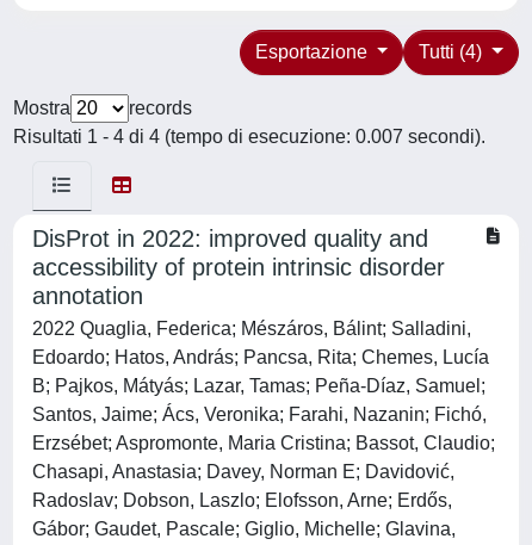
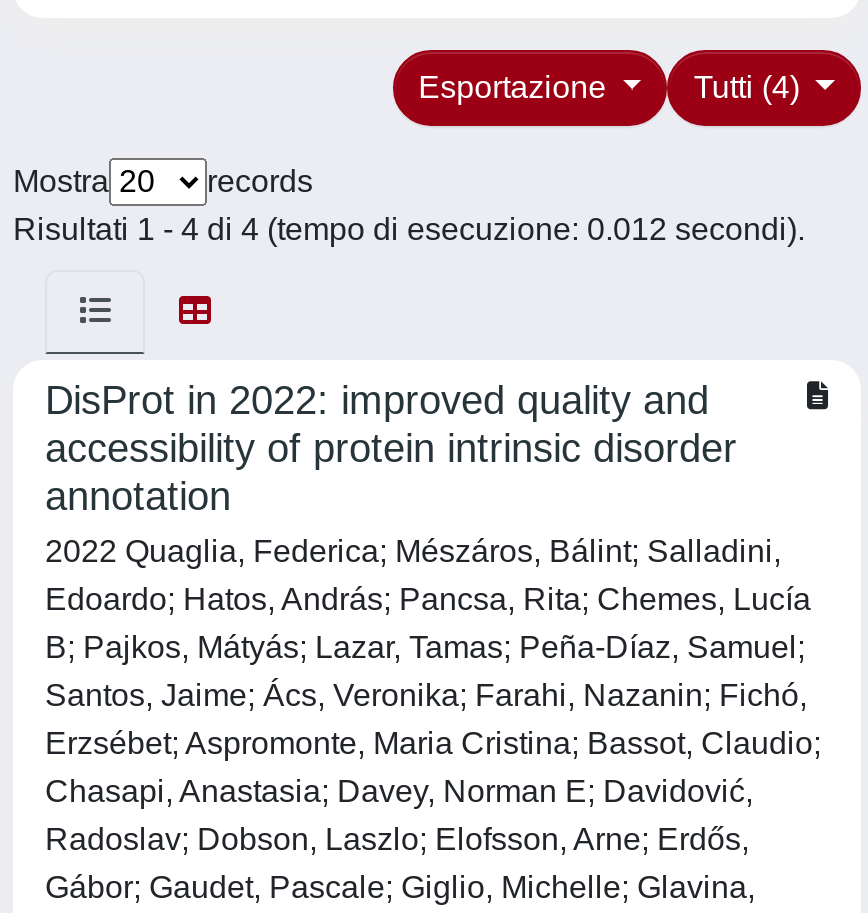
- Risultati 1 - 4 di 4 (tempo di esecuzione: 0.007 secondi).
+ Risultati 1 - 4 di 4 (tempo di esecuzione: 0.012 secondi).
